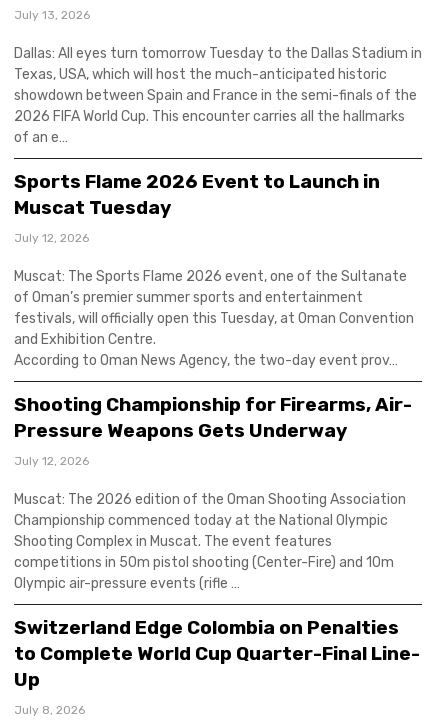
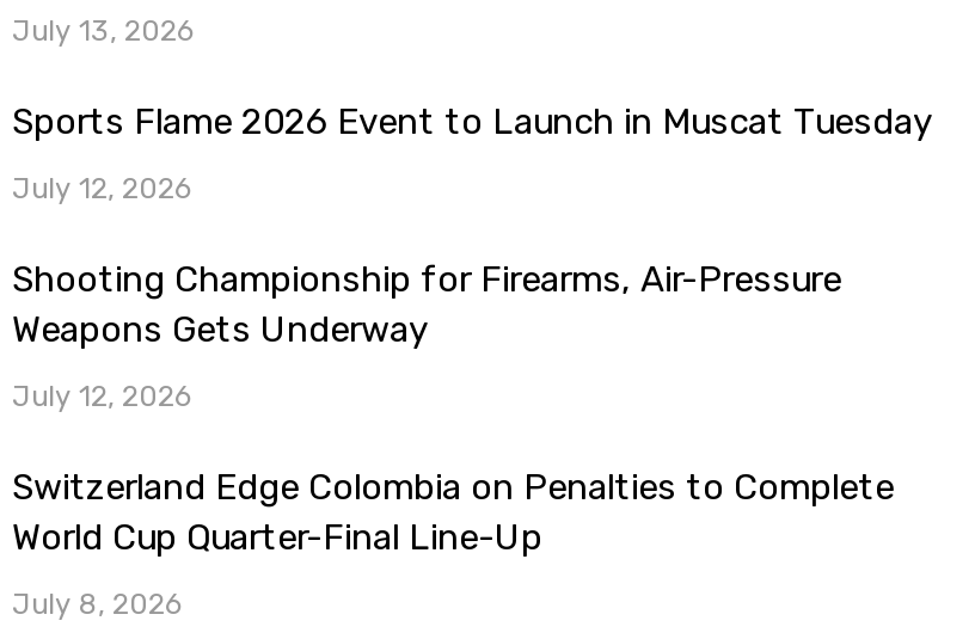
- Dallas: All eyes turn tomorrow Tuesday to the Dallas Stadium in
- Texas, USA, which will host the much-anticipated historic
- showdown between Spain and France in the semi-finals of the
- 2026 FIFA World Cup. This encounter carries all the hallmarks
- of an e…
- Sports Flame 2026 Event to Launch in
- Muscat Tuesday
+ Sports Flame 2026 Event to Launch in Muscat Tuesday

- Muscat: The Sports Flame 2026 event, one of the Sultanate
- of Oman’s premier summer sports and entertainment
- festivals, will officially open this Tuesday, at Oman Convention
- and Exhibition Centre.
- According to Oman News Agency, the two-day event prov…
- Shooting Championship for Firearms, Air-
- Pressure Weapons Gets Underway
+ Shooting Championship for Firearms, Air-Pressure
+ Weapons Gets Underway

- Muscat: The 2026 edition of the Oman Shooting Association
- Championship commenced today at the National Olympic
- Shooting Complex in Muscat. The event features
- competitions in 50m pistol shooting (Center-Fire) and 10m
- Olympic air-pressure events (rifle …
- Switzerland Edge Colombia on Penalties
- to Complete World Cup Quarter-Final Line-
- Up
+ Switzerland Edge Colombia on Penalties to Complete
+ World Cup Quarter-Final Line-Up
